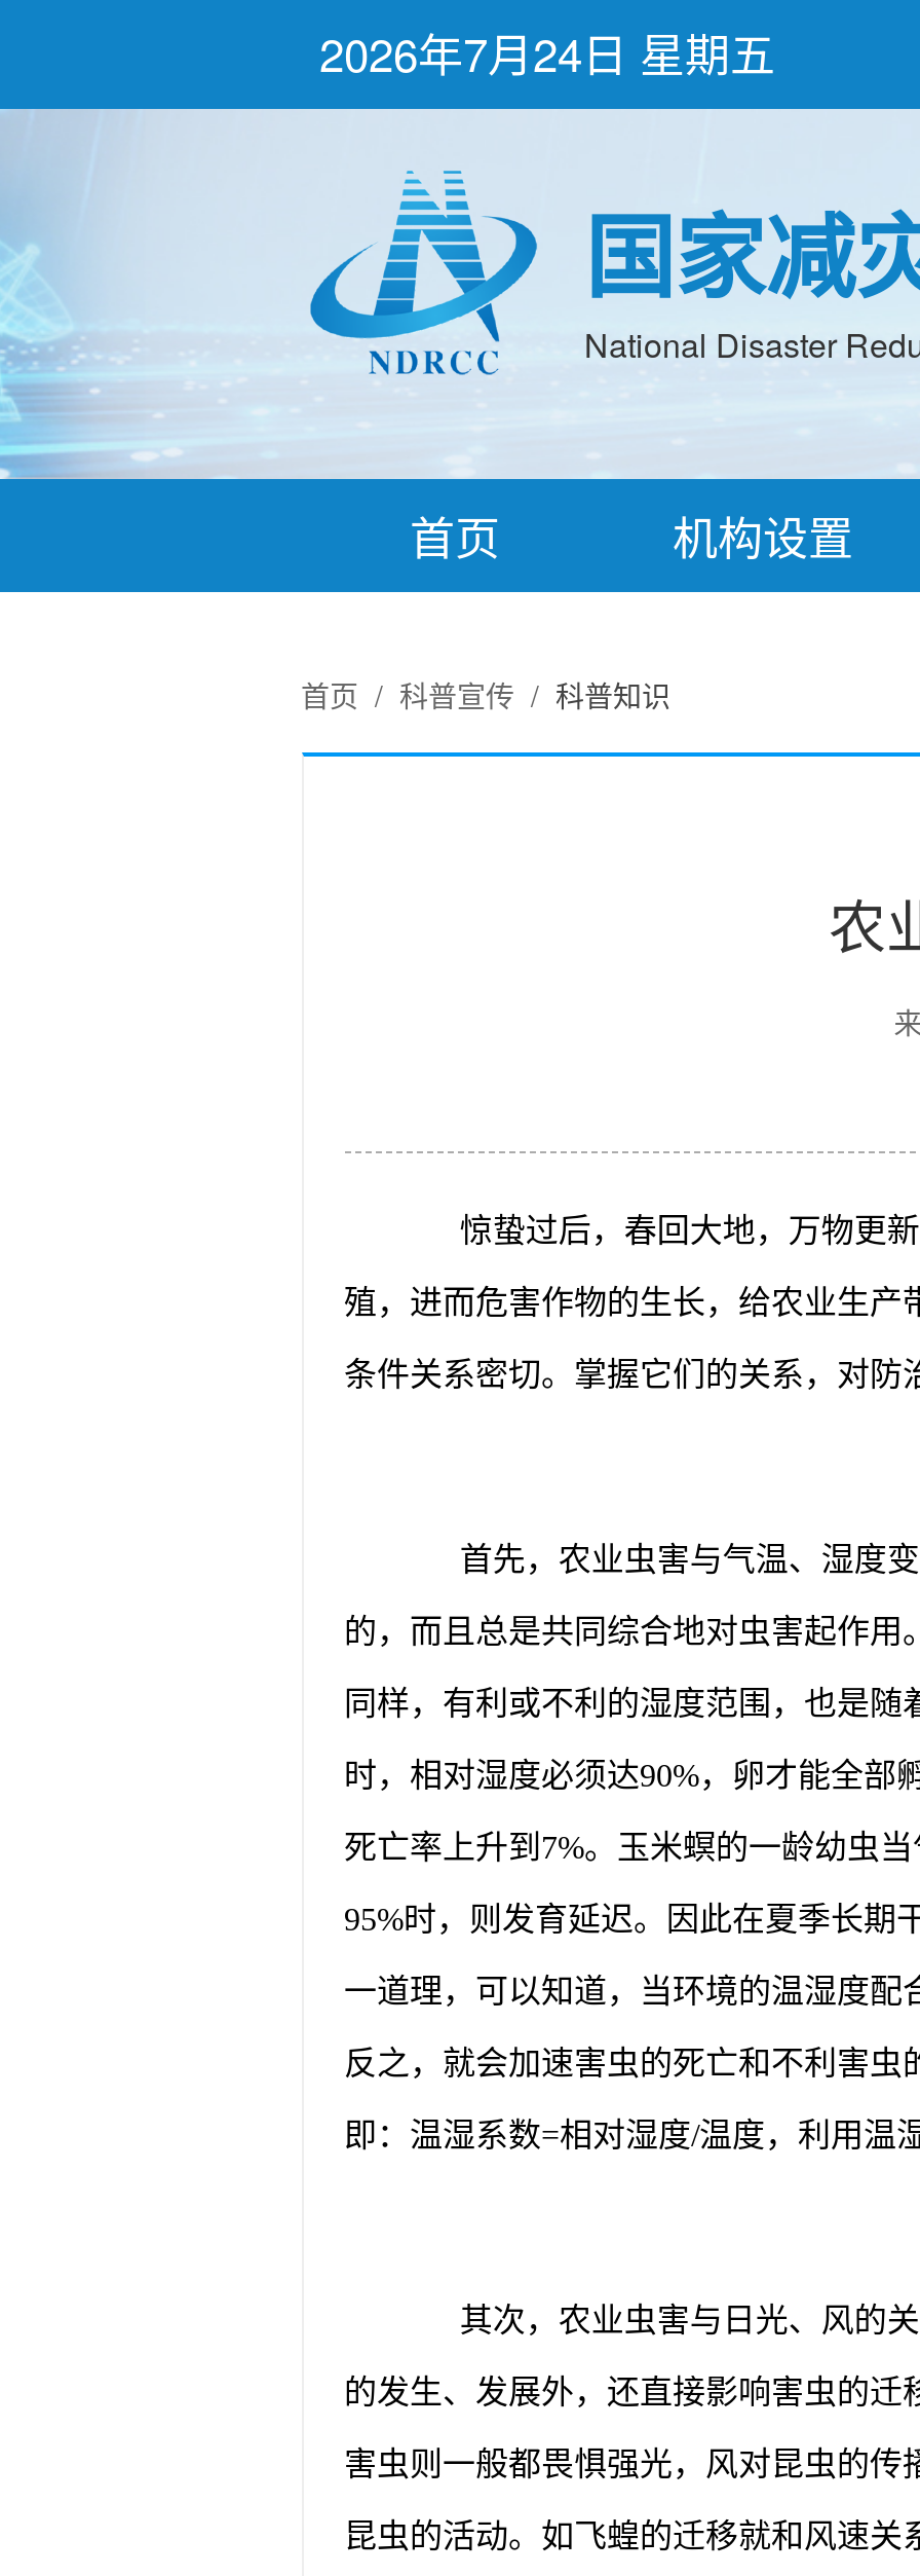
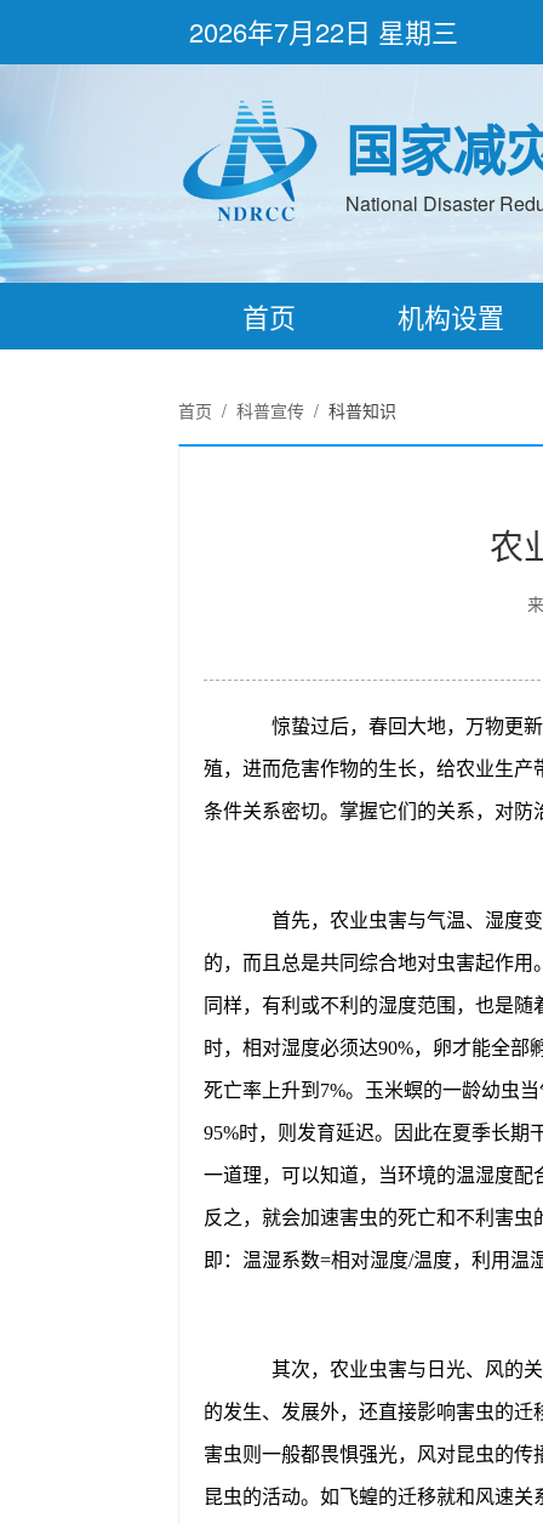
- 2026年7月24日 星期五
+ 2026年7月22日 星期三
